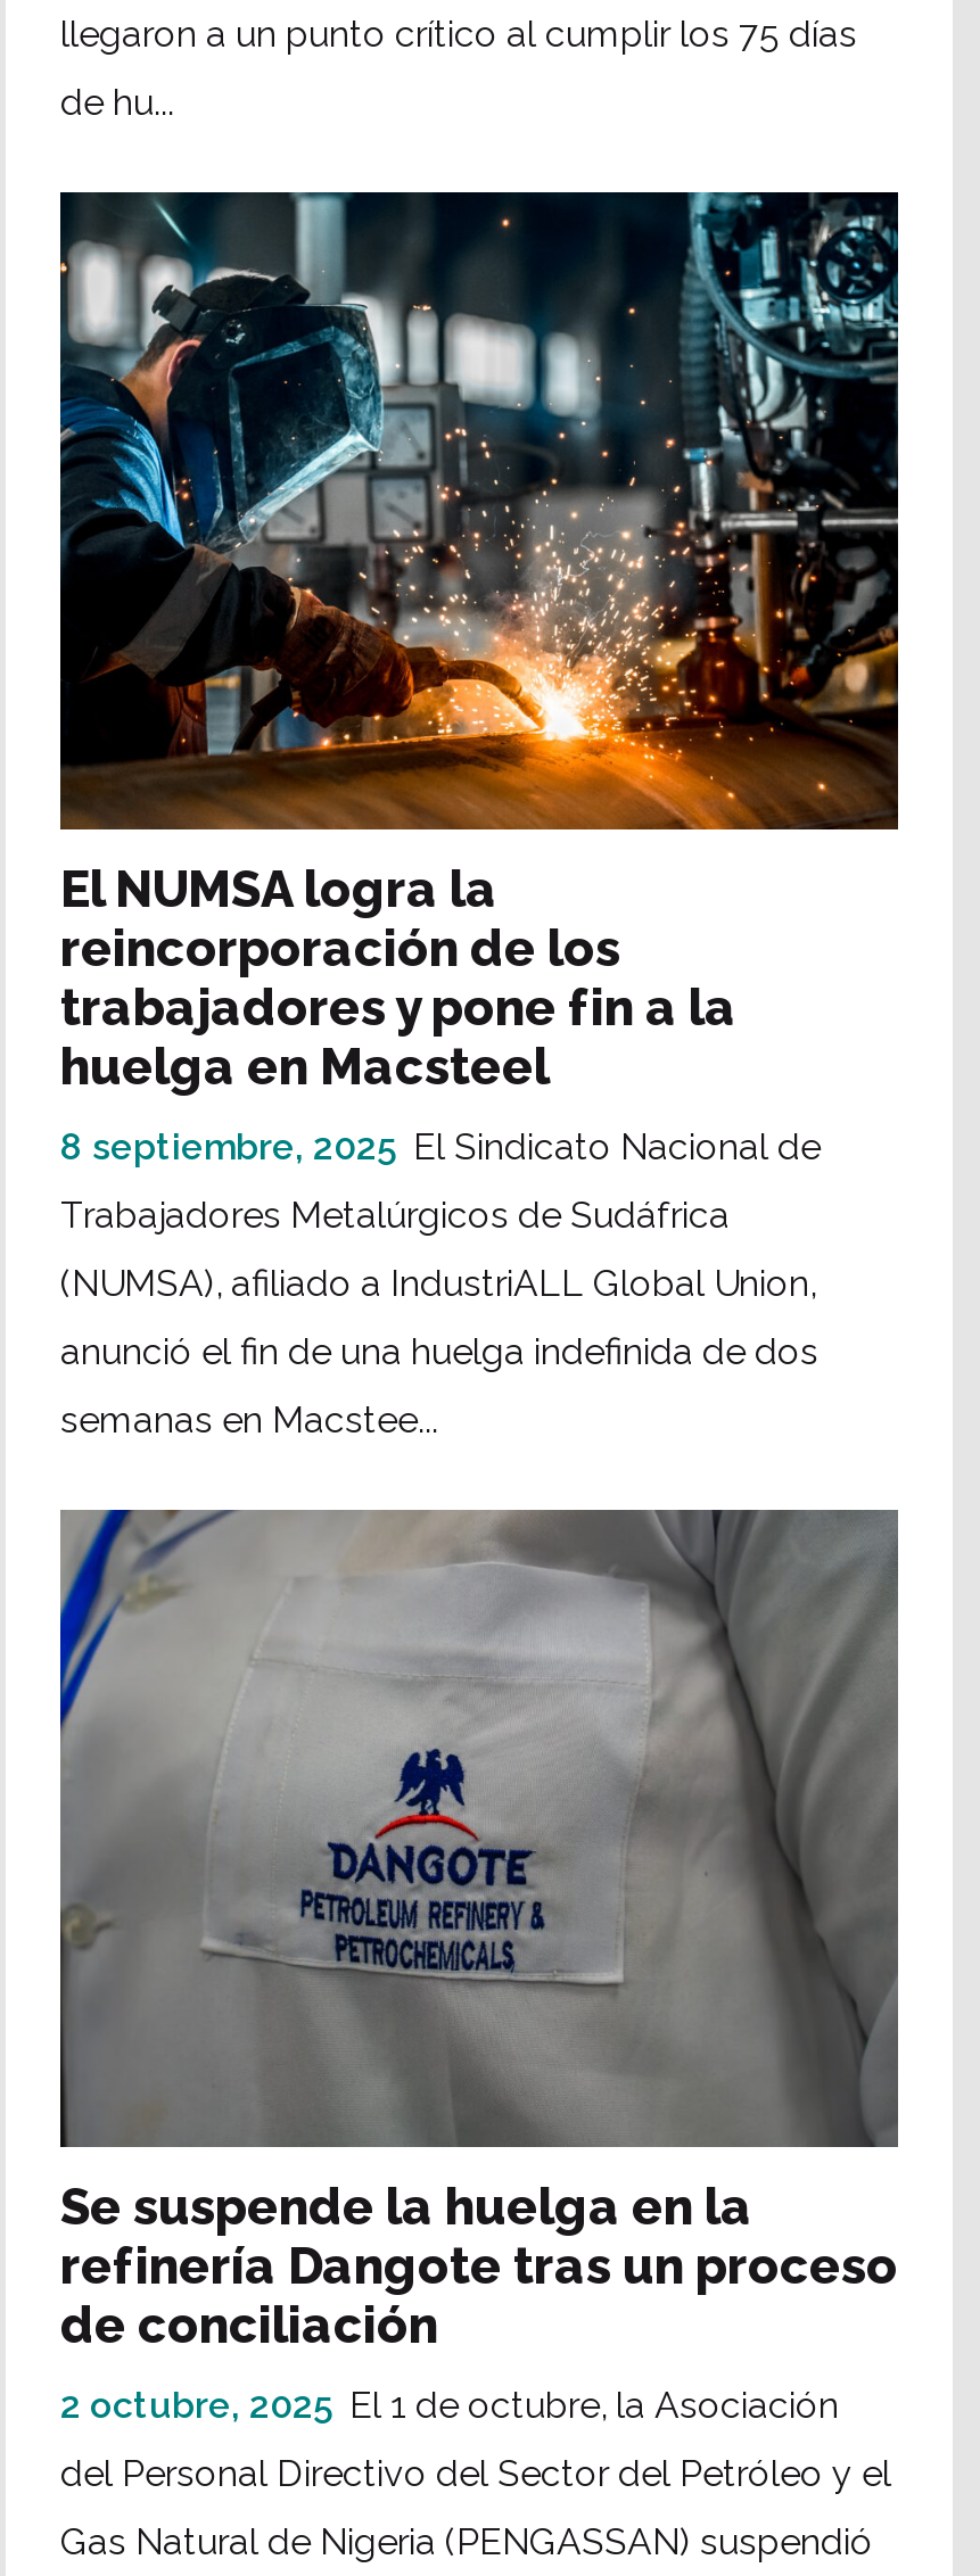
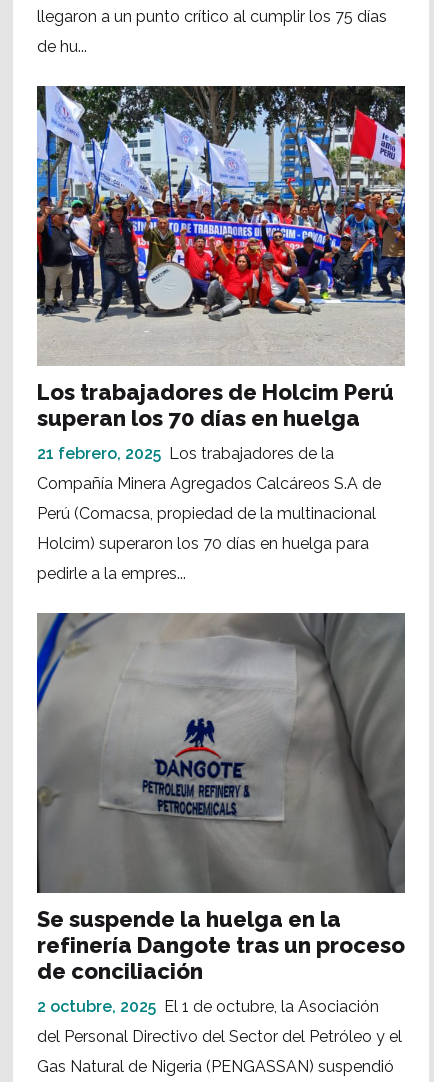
- [image]
- El NUMSA logra la
- reincorporación de los
- trabajadores y pone fin a la
- huelga en Macsteel
+ [image]
+ Los trabajadores de Holcim Perú
+ superan los 70 días en huelga

- 8 septiembre, 2025 El Sindicato Nacional de
+ 21 febrero, 2025 Los trabajadores de la

- Trabajadores Metalúrgicos de Sudáfrica
+ Compañía Minera Agregados Calcáreos S.A de

- (NUMSA), afiliado a IndustriALL Global Union,
+ Perú (Comacsa, propiedad de la multinacional

- anunció el fin de una huelga indefinida de dos
+ Holcim) superaron los 70 días en huelga para

- semanas en Macstee...
+ pedirle a la empres...
